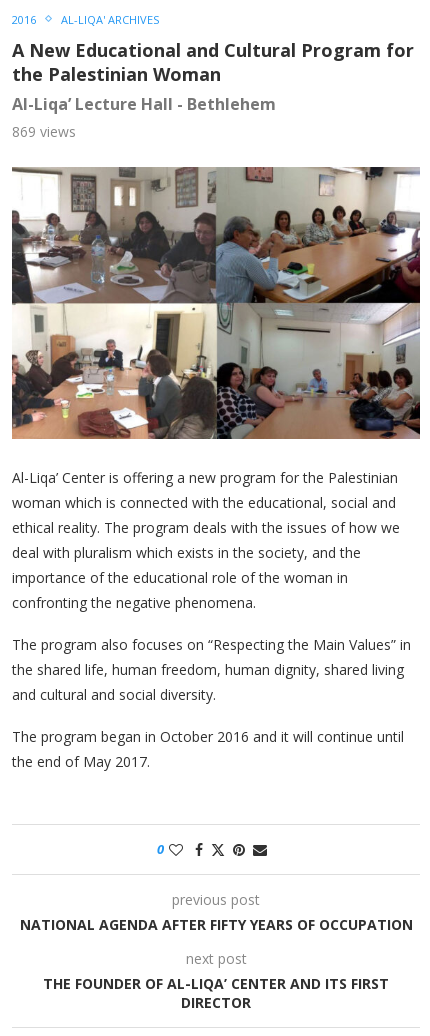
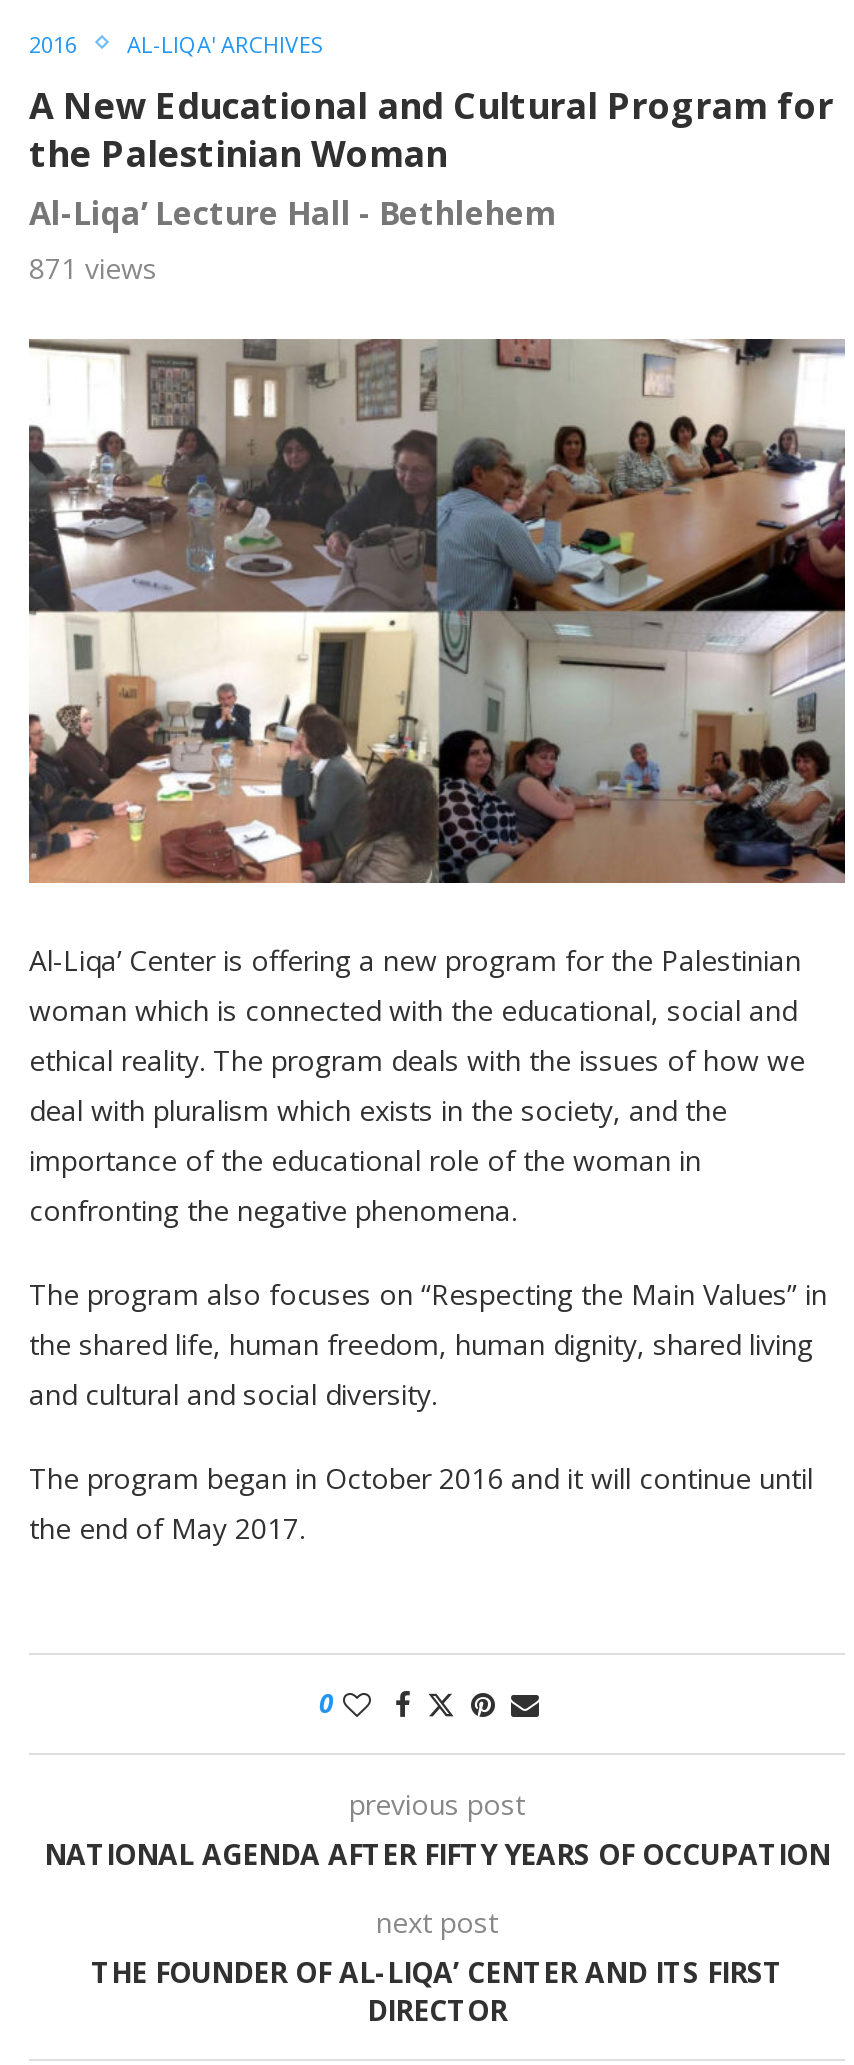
- 869 views
+ 871 views
